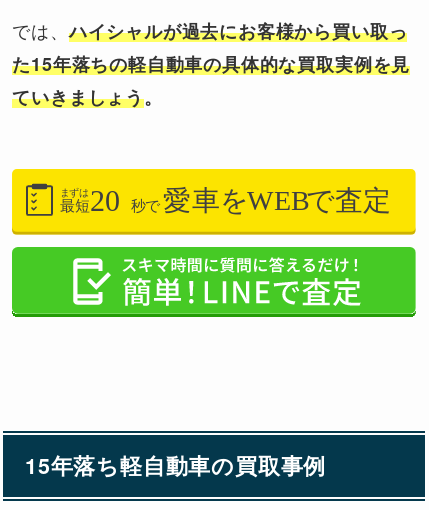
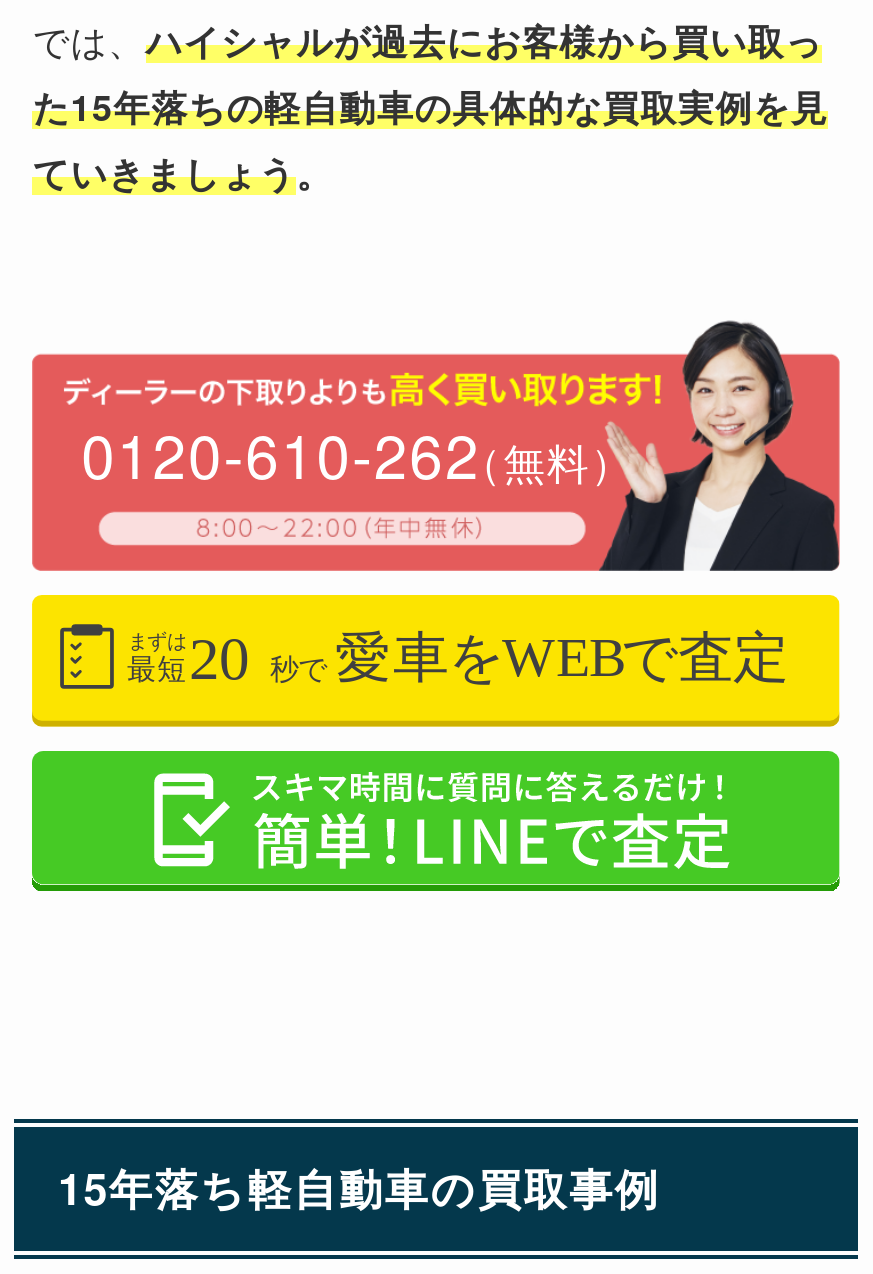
+ 0120-610-262
